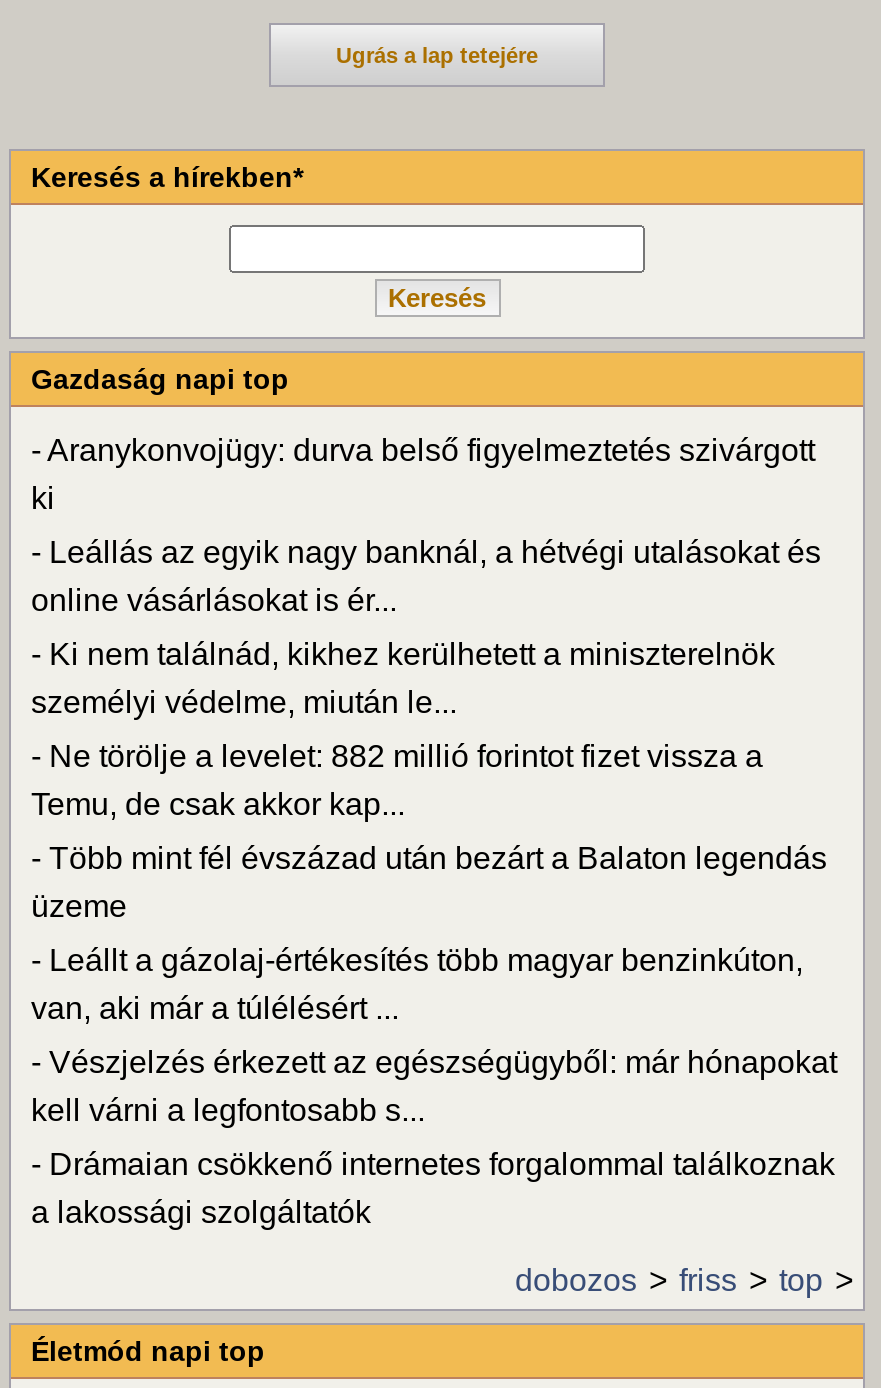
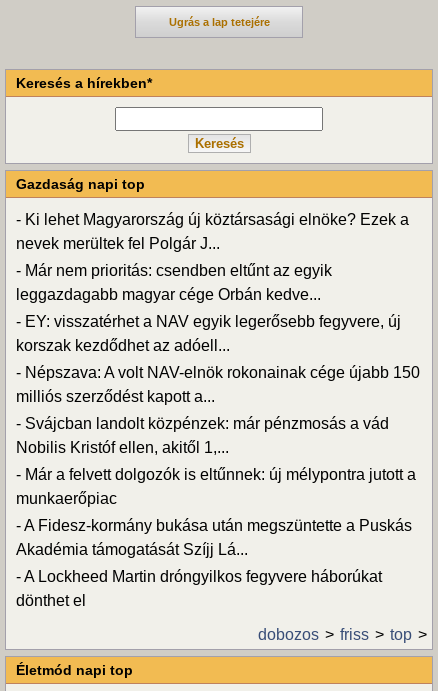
- - Aranykonvojügy: durva belső figyelmeztetés szivárgott
- ki
+ - Ki lehet Magyarország új köztársasági elnöke? Ezek a
+ nevek merültek fel Polgár J...

- - Leállás az egyik nagy banknál, a hétvégi utalásokat és
- online vásárlásokat is ér...
+ - Már nem prioritás: csendben eltűnt az egyik
+ leggazdagabb magyar cége Orbán kedve...

- - Ki nem találnád, kikhez kerülhetett a miniszterelnök
- személyi védelme, miután le...
+ - EY: visszatérhet a NAV egyik legerősebb fegyvere, új
+ korszak kezdődhet az adóell...

- - Ne törölje a levelet: 882 millió forintot fizet vissza a
- Temu, de csak akkor kap...
+ - Népszava: A volt NAV-elnök rokonainak cége újabb 150
+ milliós szerződést kapott a...

- - Több mint fél évszázad után bezárt a Balaton legendás
- üzeme
+ - Svájcban landolt közpénzek: már pénzmosás a vád
+ Nobilis Kristóf ellen, akitől 1,...

- - Leállt a gázolaj-értékesítés több magyar benzinkúton,
- van, aki már a túlélésért ...
+ - Már a felvett dolgozók is eltűnnek: új mélypontra jutott a
+ munkaerőpiac

- - Vészjelzés érkezett az egészségügyből: már hónapokat
- kell várni a legfontosabb s...
+ - A Fidesz-kormány bukása után megszüntette a Puskás
+ Akadémia támogatását Szíjj Lá...

- - Drámaian csökkenő internetes forgalommal találkoznak
- a lakossági szolgáltatók
+ - A Lockheed Martin dróngyilkos fegyvere háborúkat
+ dönthet el
